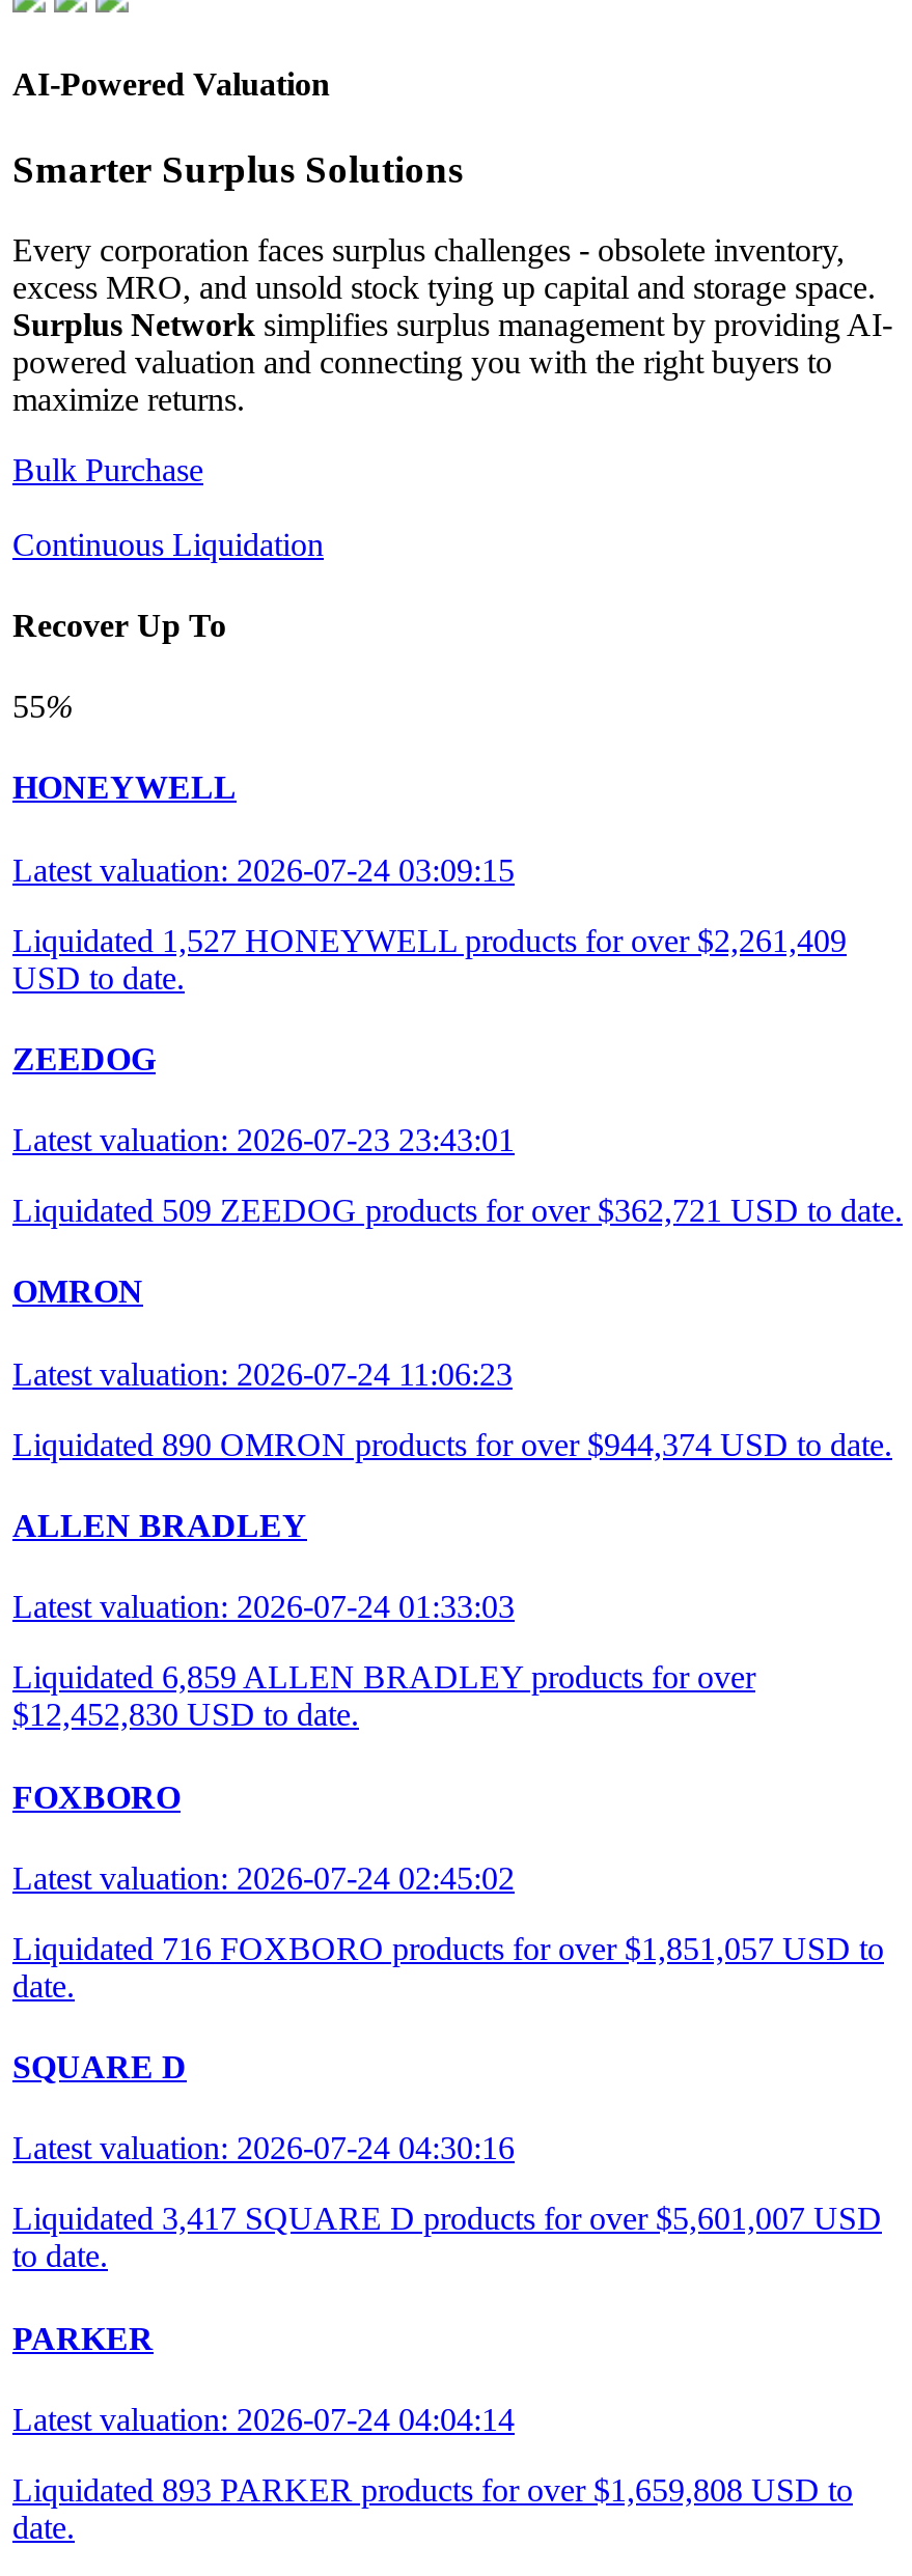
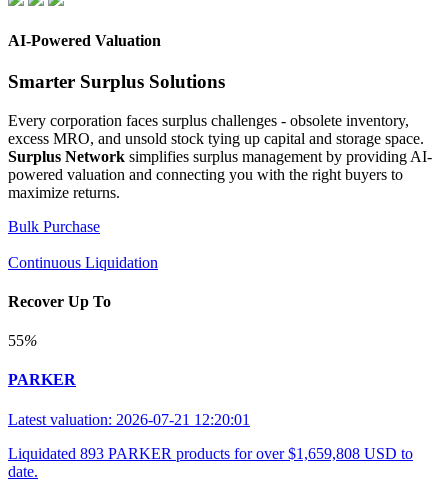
- HONEYWELL
- Latest valuation: 2026-07-24 03:09:15
- Liquidated 1,527 HONEYWELL products for over $2,261,409
- USD to date.
- ZEEDOG
- Latest valuation: 2026-07-23 23:43:01
- Liquidated 509 ZEEDOG products for over $362,721 USD to date.
- OMRON
- Latest valuation: 2026-07-24 11:06:23
- Liquidated 890 OMRON products for over $944,374 USD to date.
- ALLEN BRADLEY
- Latest valuation: 2026-07-24 01:33:03
- Liquidated 6,859 ALLEN BRADLEY products for over
- $12,452,830 USD to date.
- FOXBORO
- Latest valuation: 2026-07-24 02:45:02
- Liquidated 716 FOXBORO products for over $1,851,057 USD to
- date.
- SQUARE D
- Latest valuation: 2026-07-24 04:30:16
- Liquidated 3,417 SQUARE D products for over $5,601,007 USD
- to date.

- Latest valuation: 2026-07-24 04:04:14
+ Latest valuation: 2026-07-21 12:20:01
